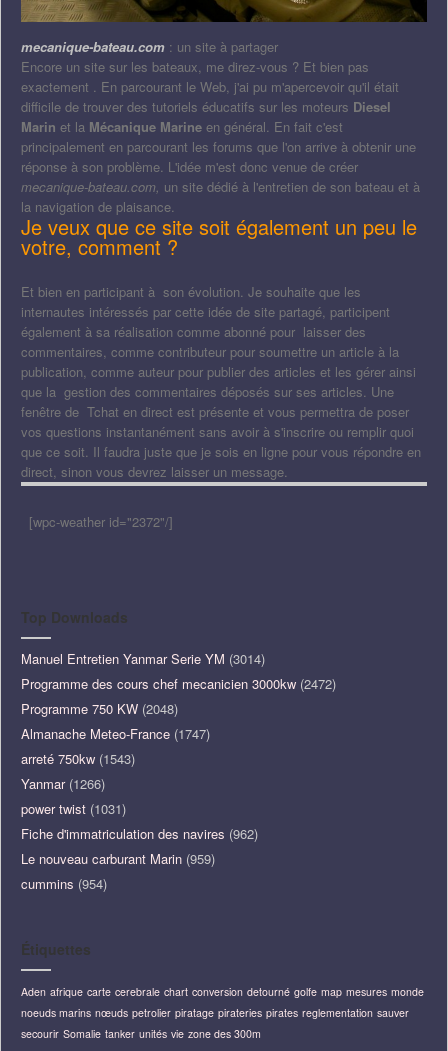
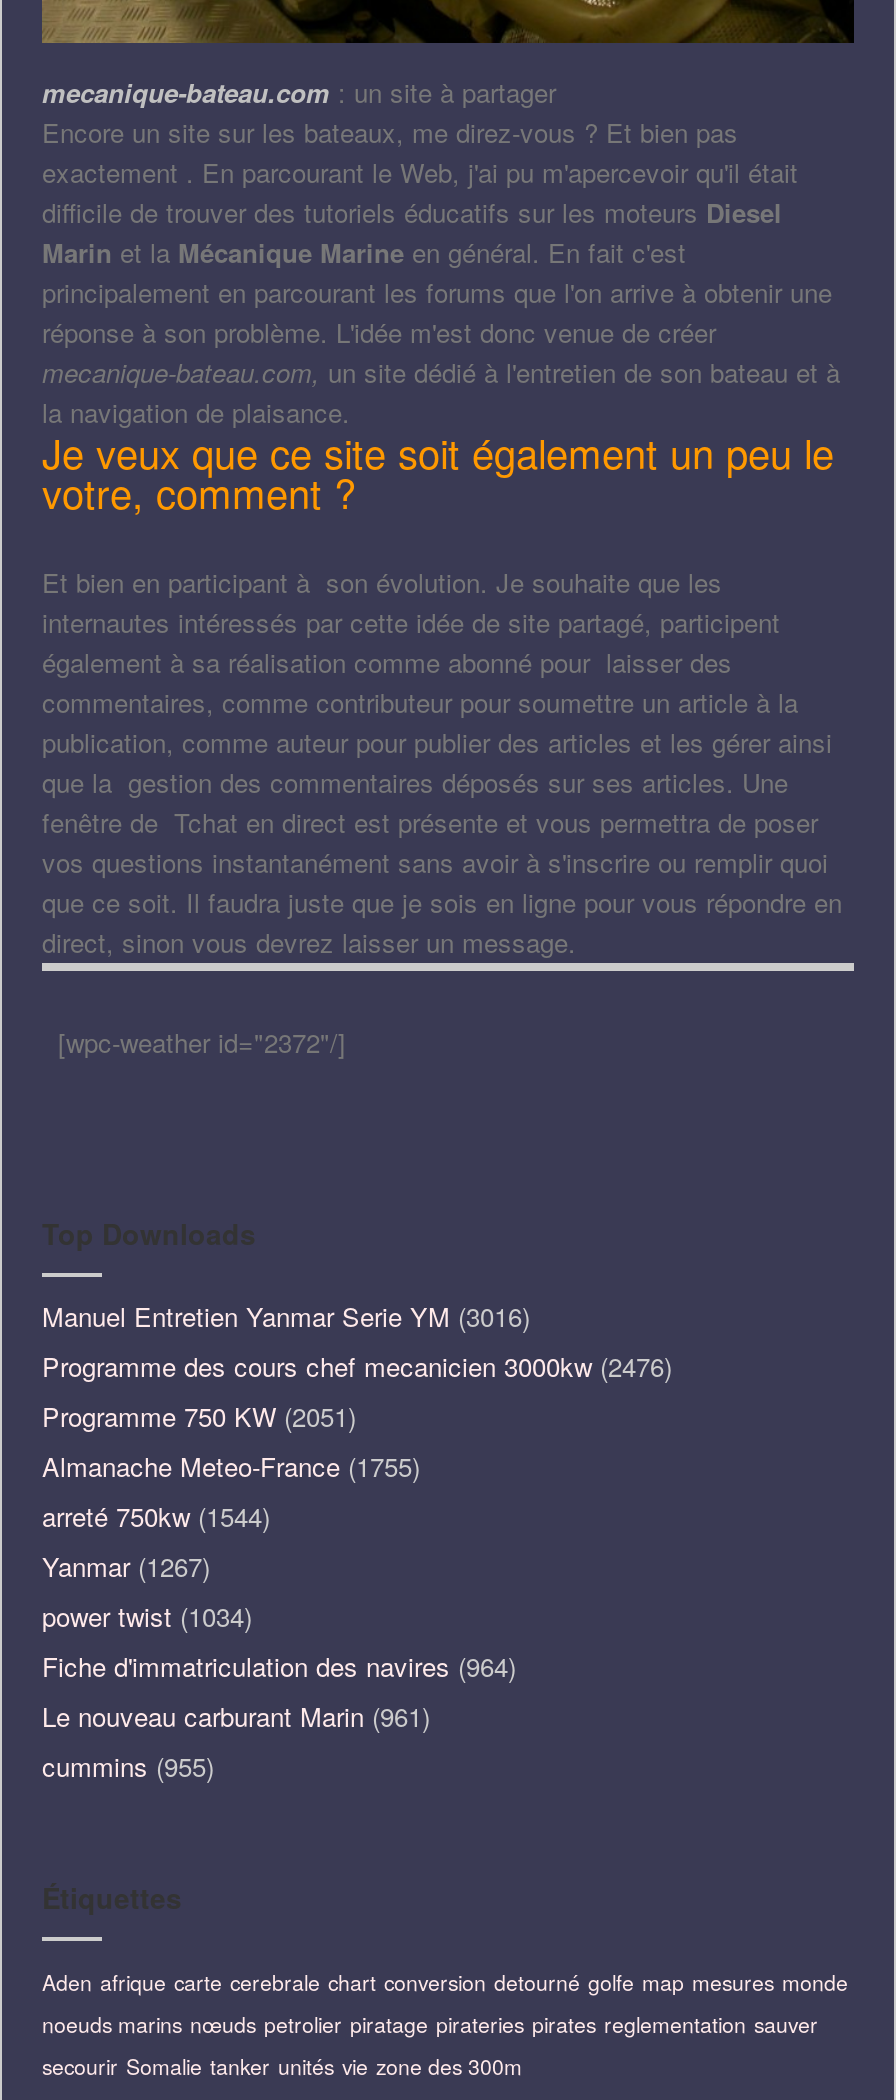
- Manuel Entretien Yanmar Serie YM (3014)
+ Manuel Entretien Yanmar Serie YM (3016)

- Programme des cours chef mecanicien 3000kw (2472)
+ Programme des cours chef mecanicien 3000kw (2476)

- Programme 750 KW (2048)
+ Programme 750 KW (2051)

- Almanache Meteo-France (1747)
+ Almanache Meteo-France (1755)

- arreté 750kw (1543)
+ arreté 750kw (1544)

- Yanmar (1266)
+ Yanmar (1267)

- power twist (1031)
+ power twist (1034)

- Fiche d'immatriculation des navires (962)
+ Fiche d'immatriculation des navires (964)

- Le nouveau carburant Marin (959)
+ Le nouveau carburant Marin (961)

- cummins (954)
+ cummins (955)
